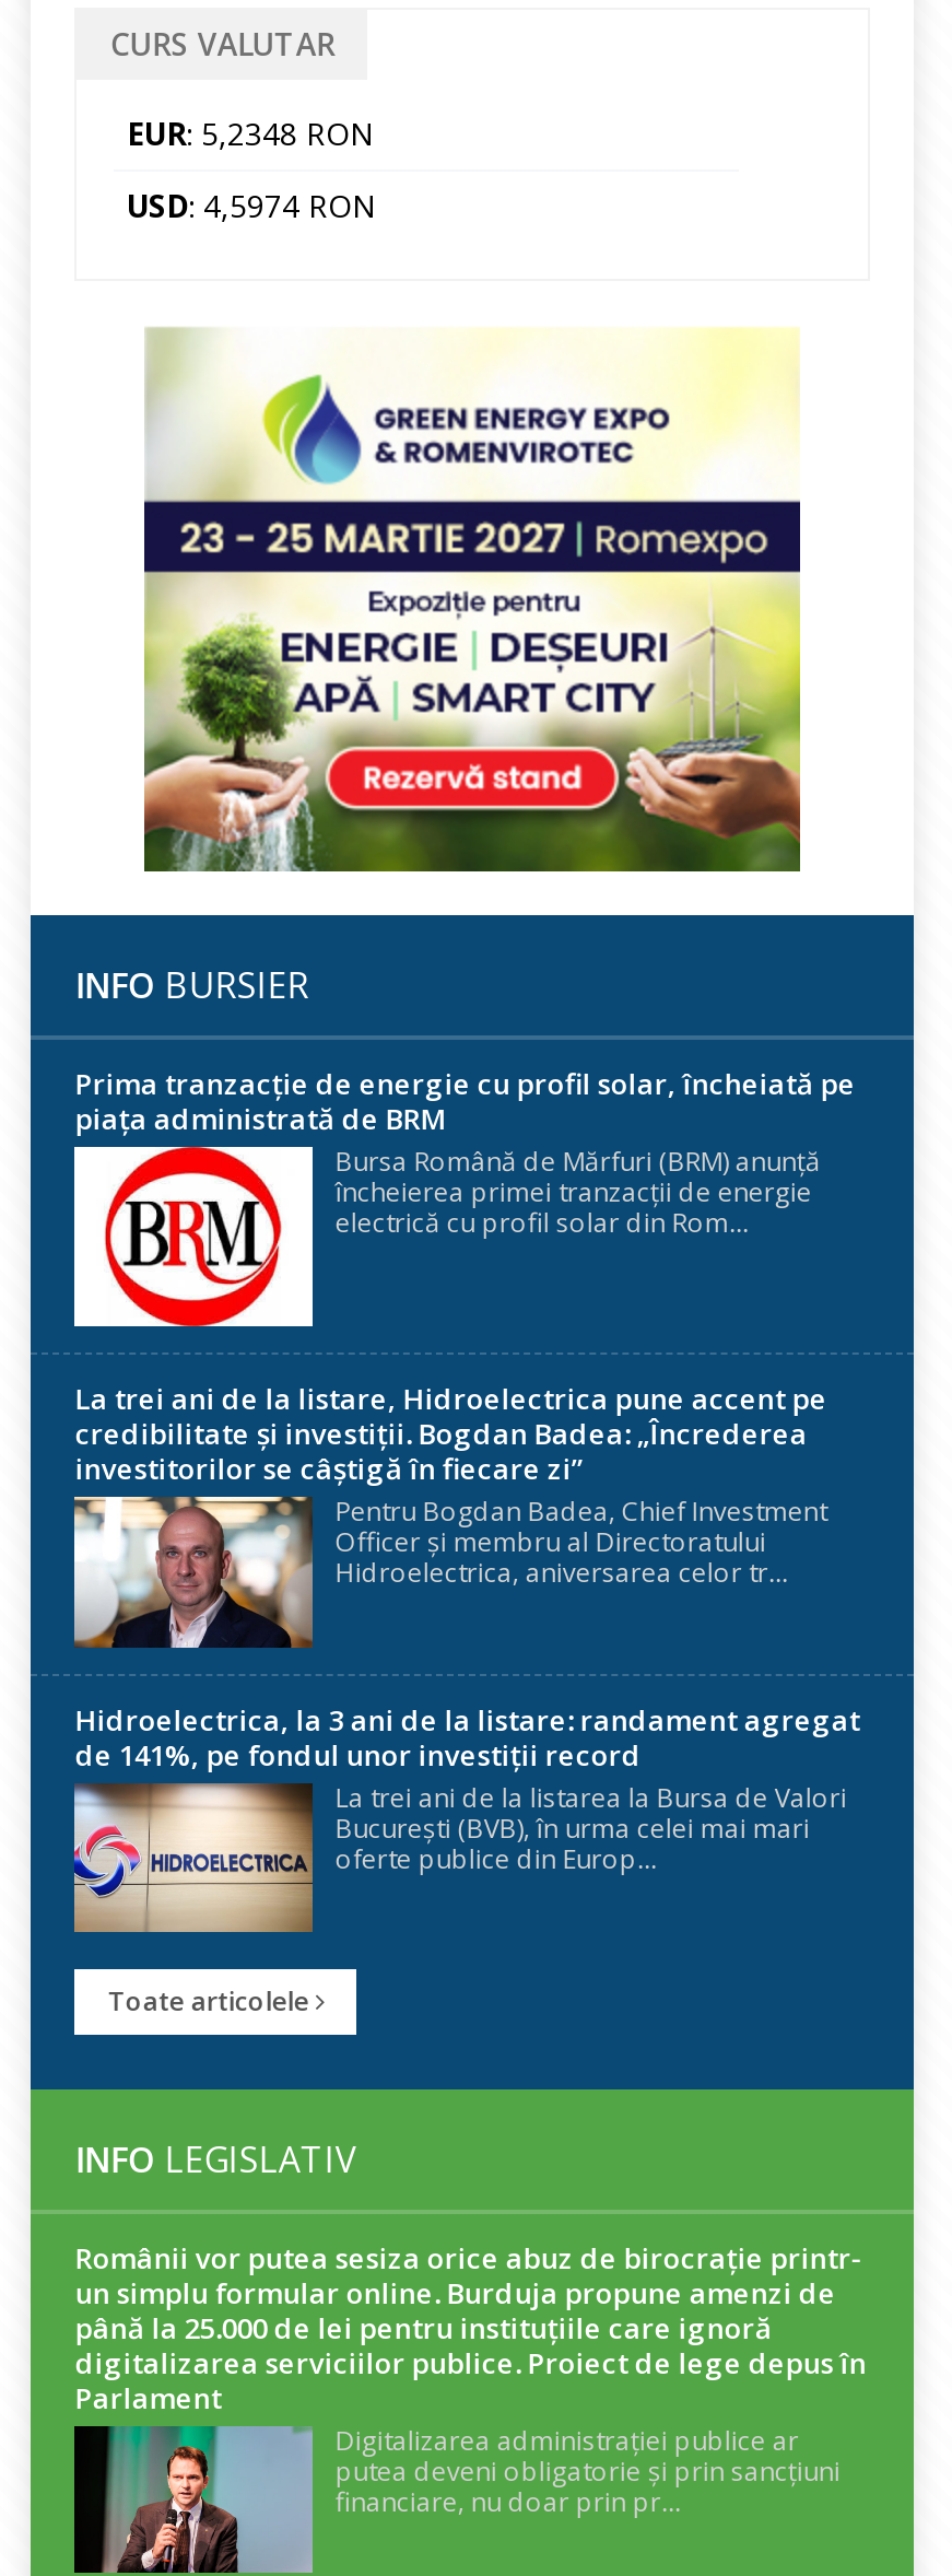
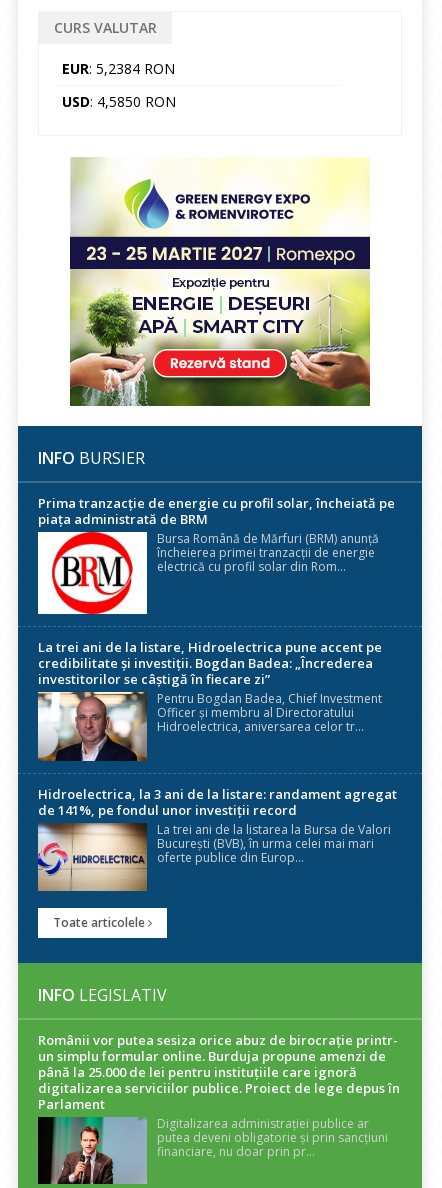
- EUR: 5,2348 RON
+ EUR: 5,2384 RON

- USD: 4,5974 RON
+ USD: 4,5850 RON
